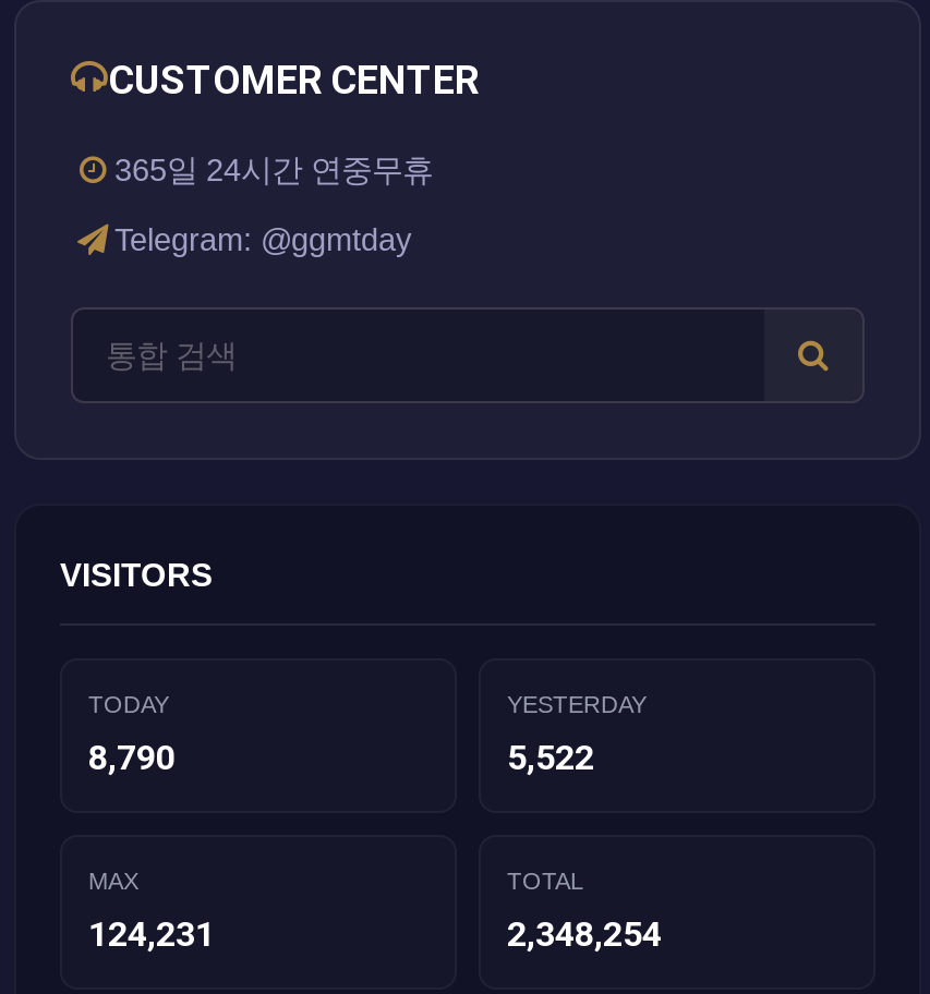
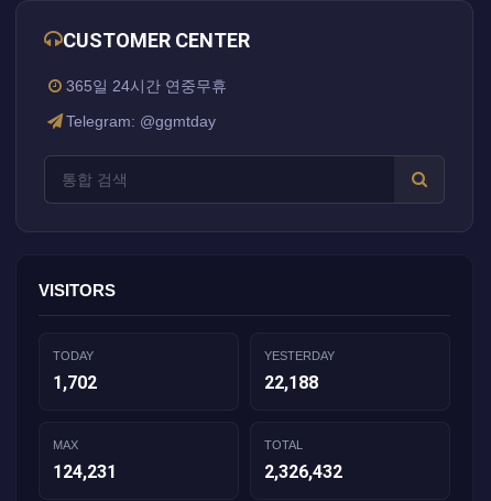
- 8,790
+ 1,702

- 5,522
+ 22,188

- 2,348,254
+ 2,326,432
